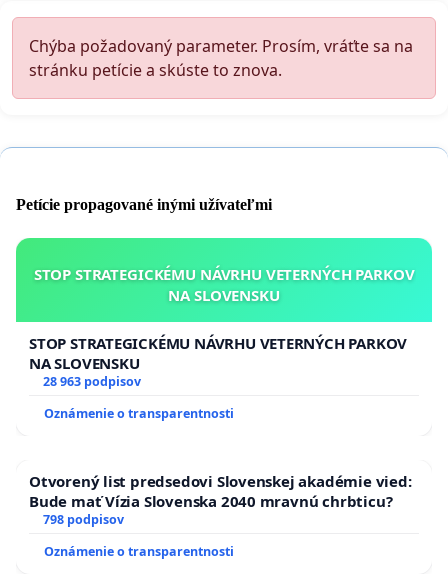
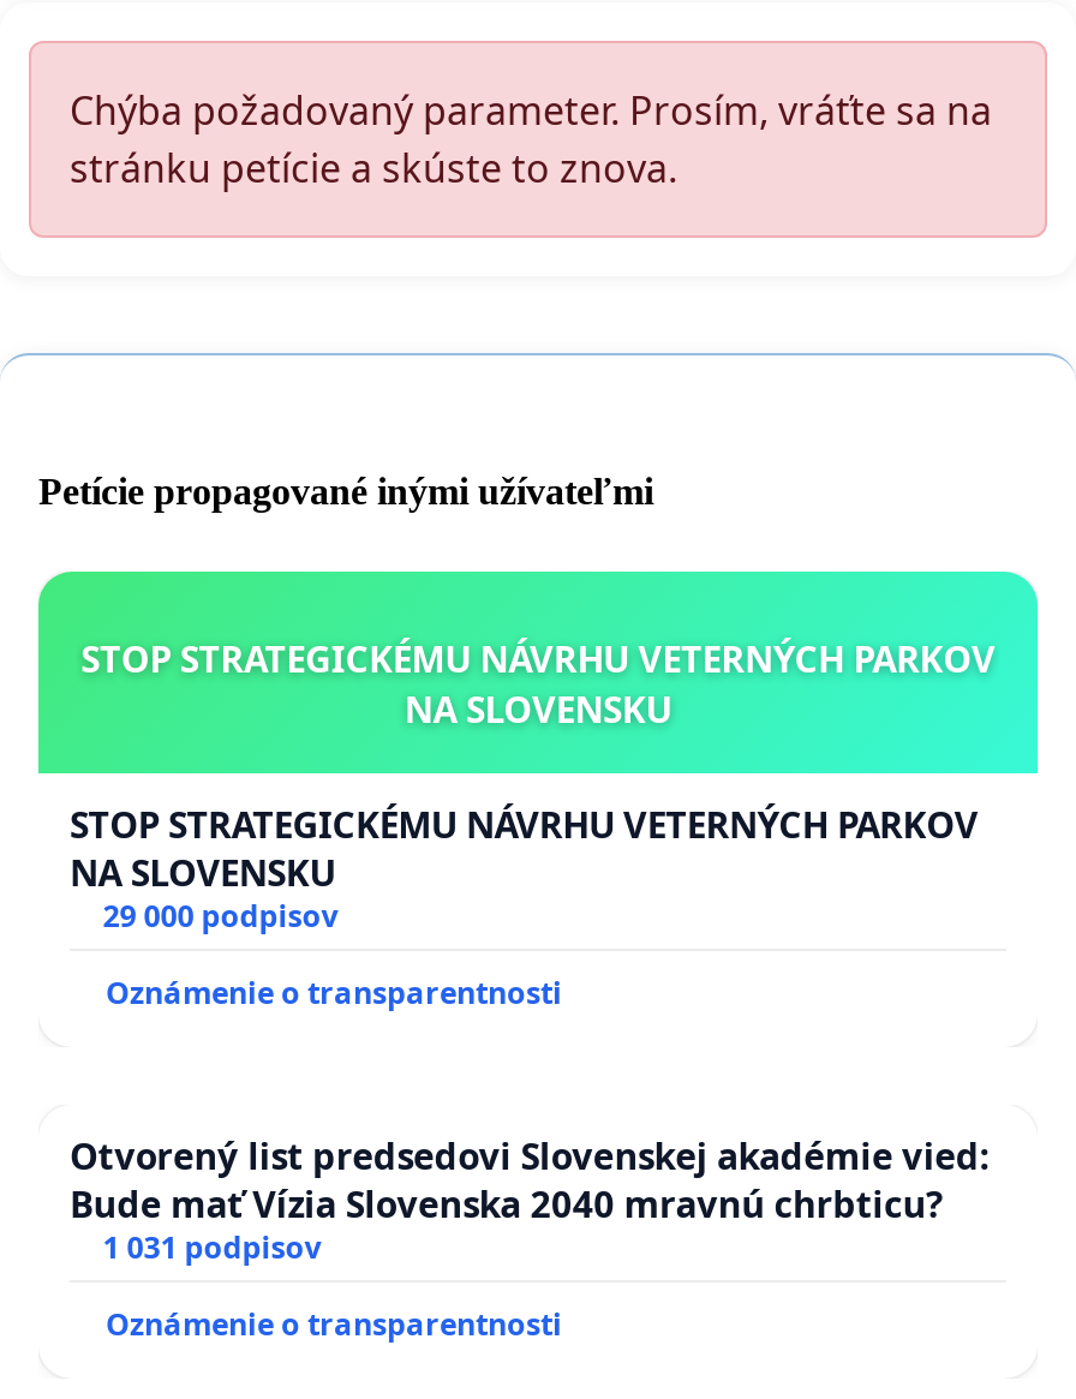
- 28 963 podpisov
+ 29 000 podpisov

- 798 podpisov
+ 1 031 podpisov
